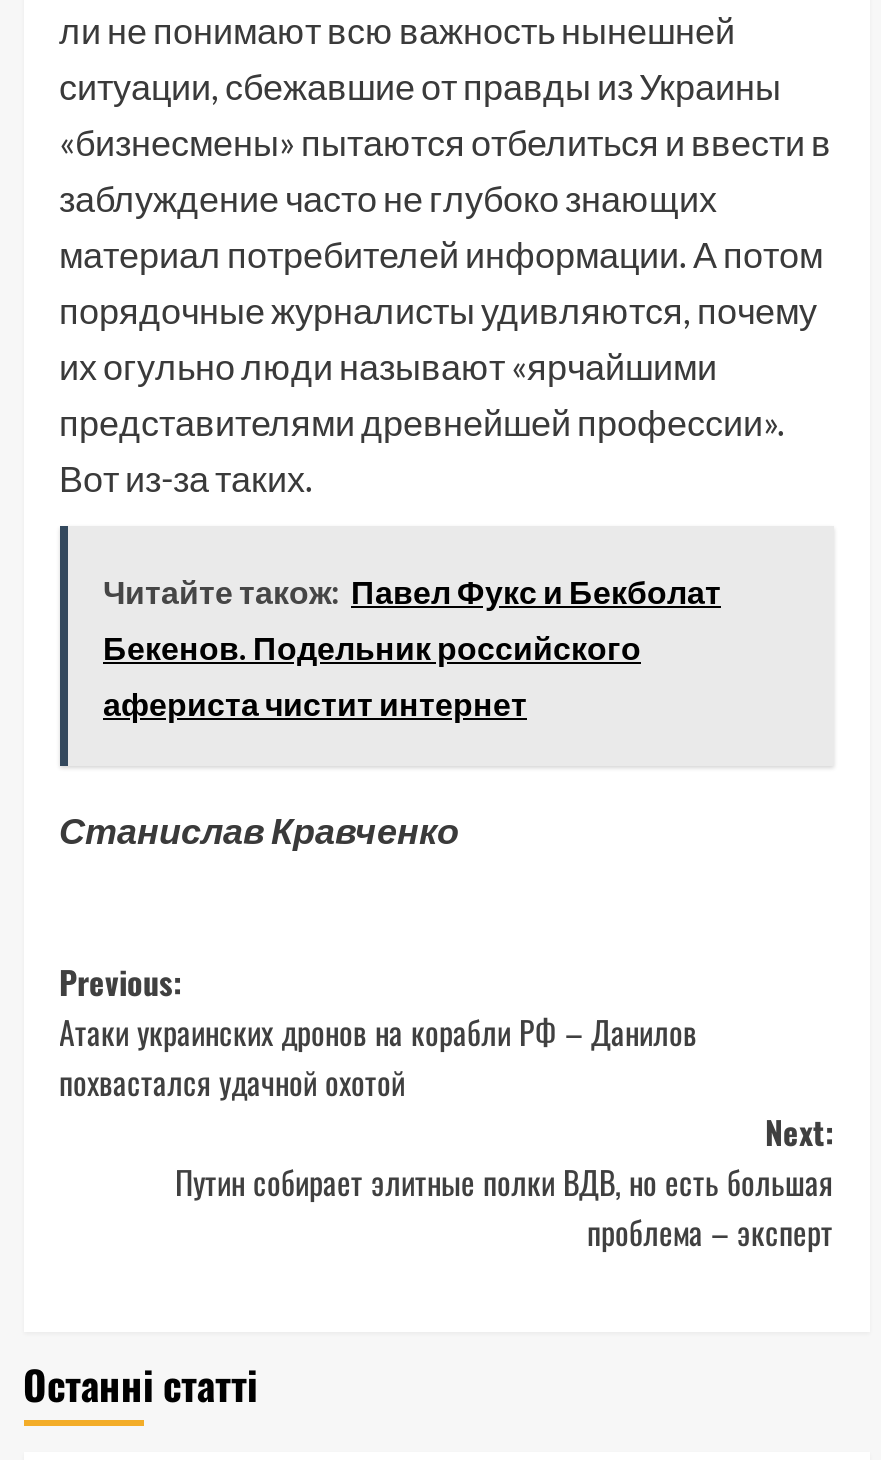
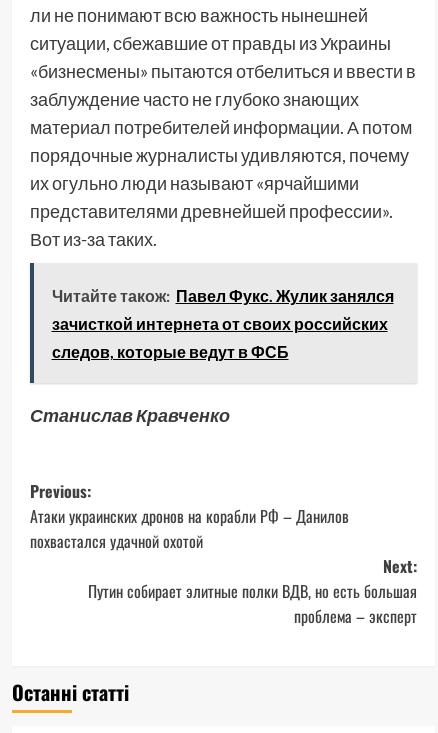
- Читайте також: Павел Фукс и Бекболат
+ Читайте також: Павел Фукс. Жулик занялся

- Бекенов. Подельник российского
+ зачисткой интернета от своих российских

- афериста чистит интернет
+ следов, которые ведут в ФСБ
